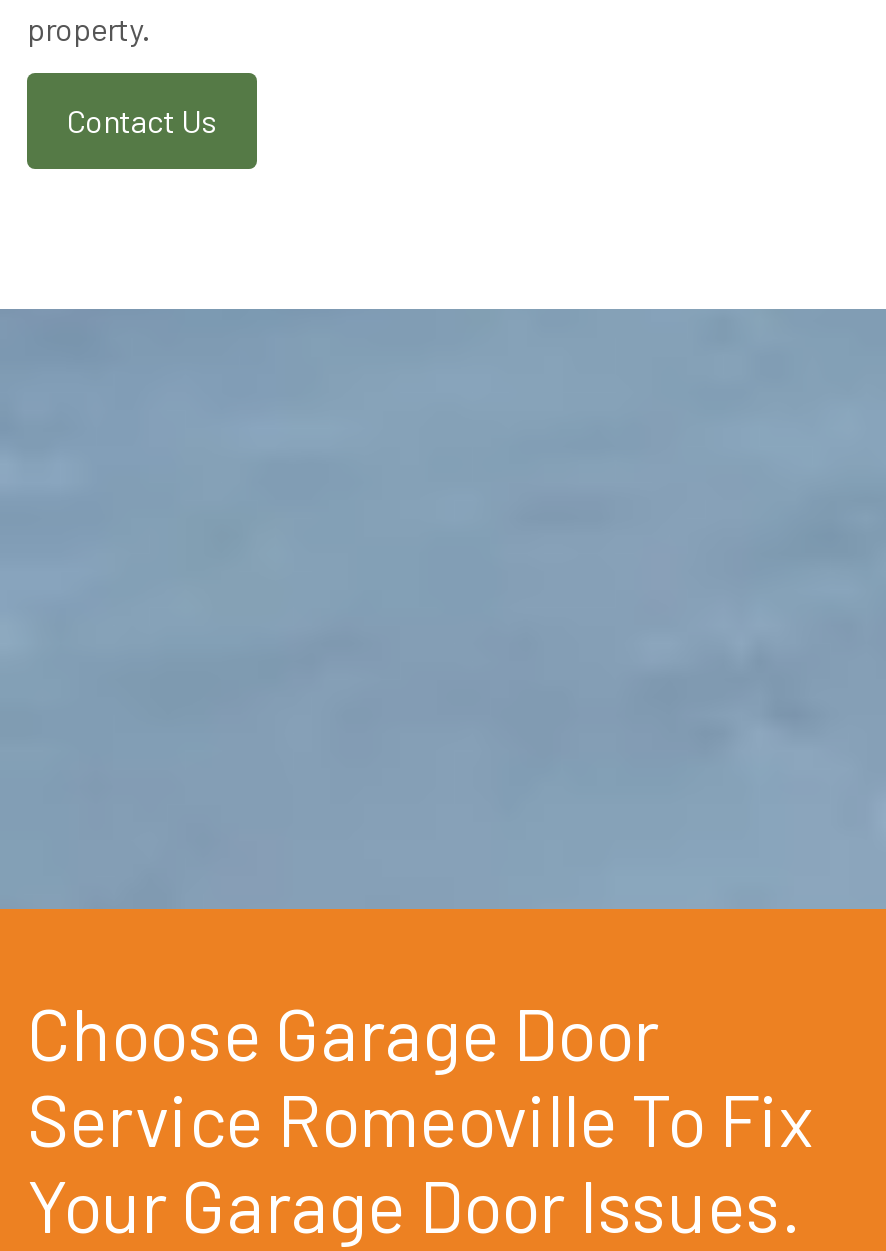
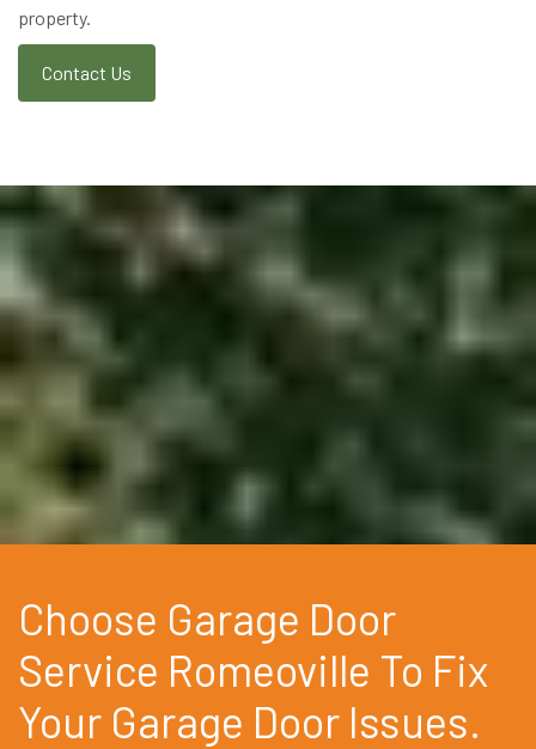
+ [image]
